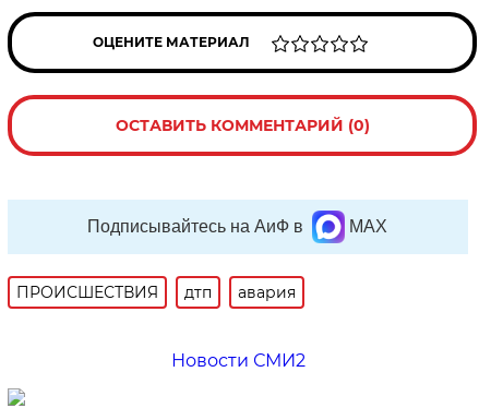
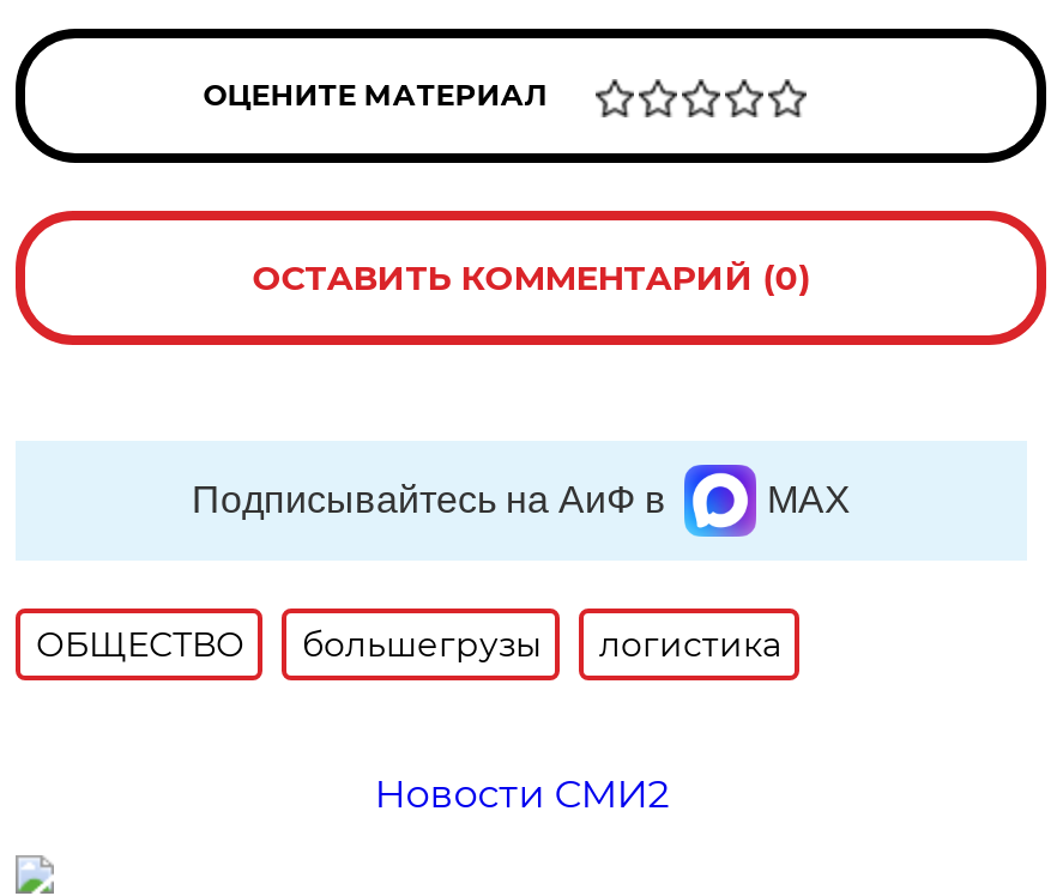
- ПРОИСШЕСТВИЯ
- дтп
- авария
+ ОБЩЕСТВО
+ большегрузы
+ логистика
